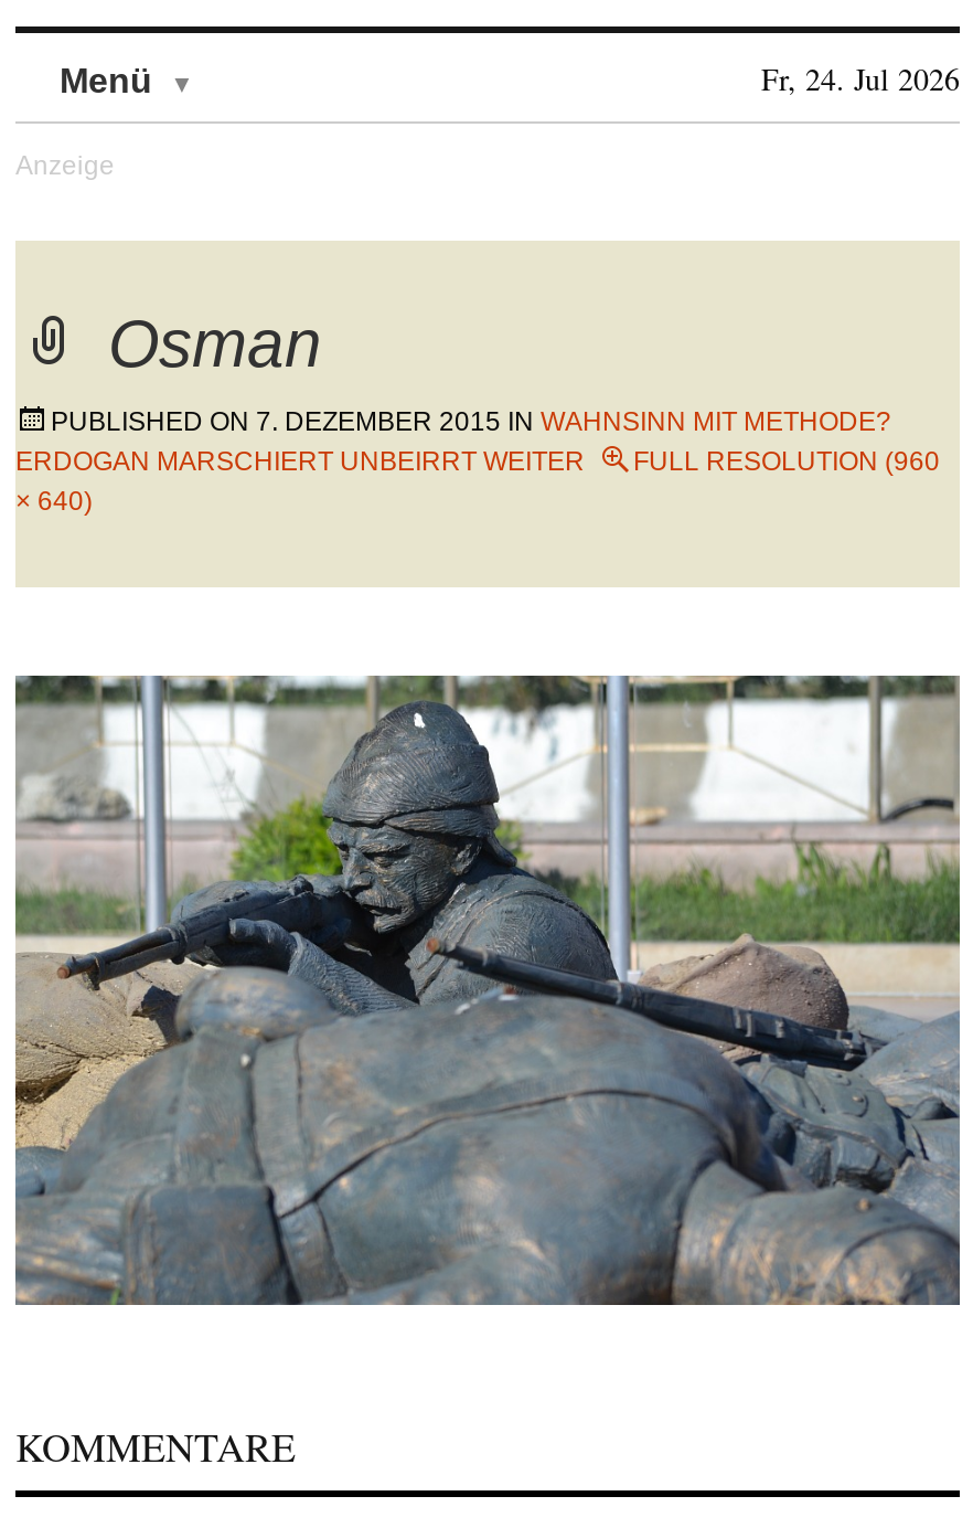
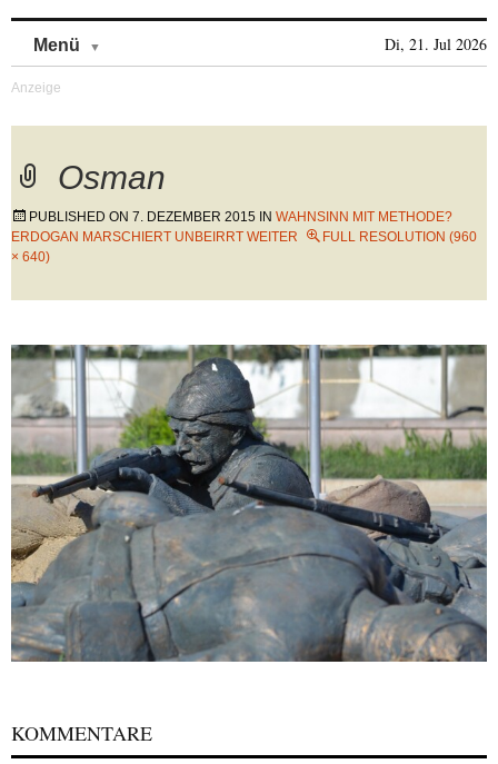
- Fr, 24. Jul 2026
+ Di, 21. Jul 2026
